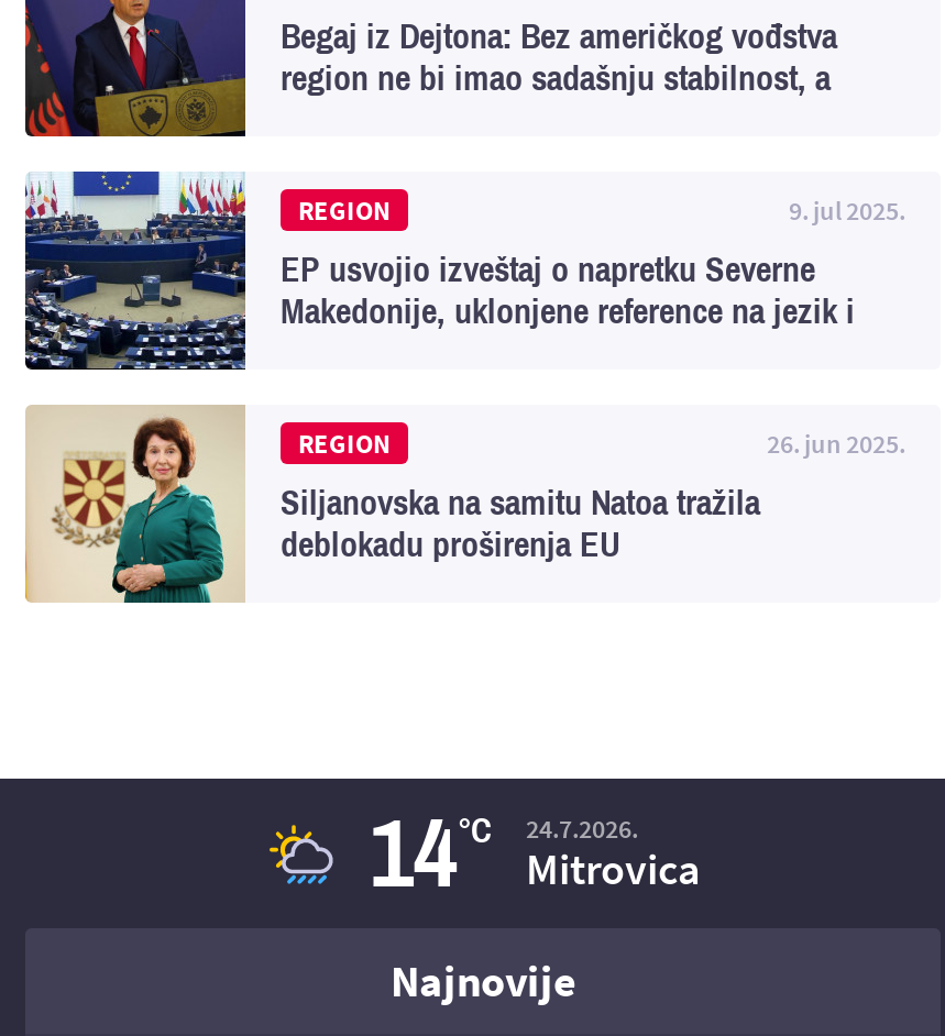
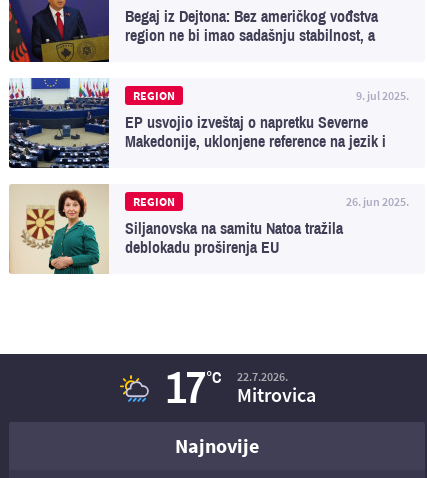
- 14°C
+ 17°C

- 24.7.2026.
+ 22.7.2026.
